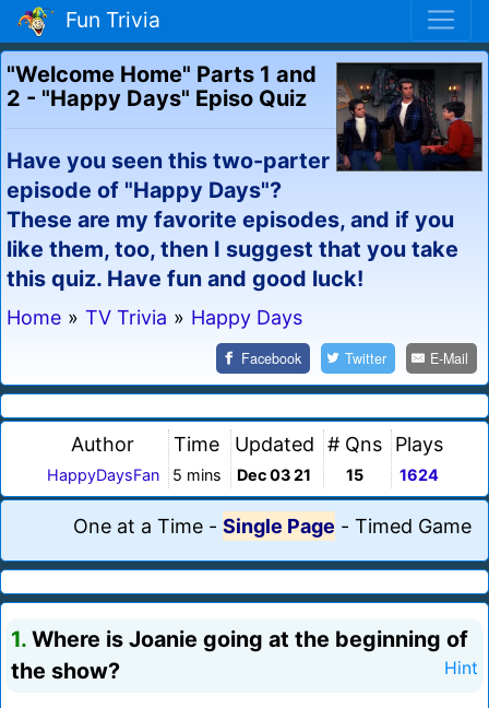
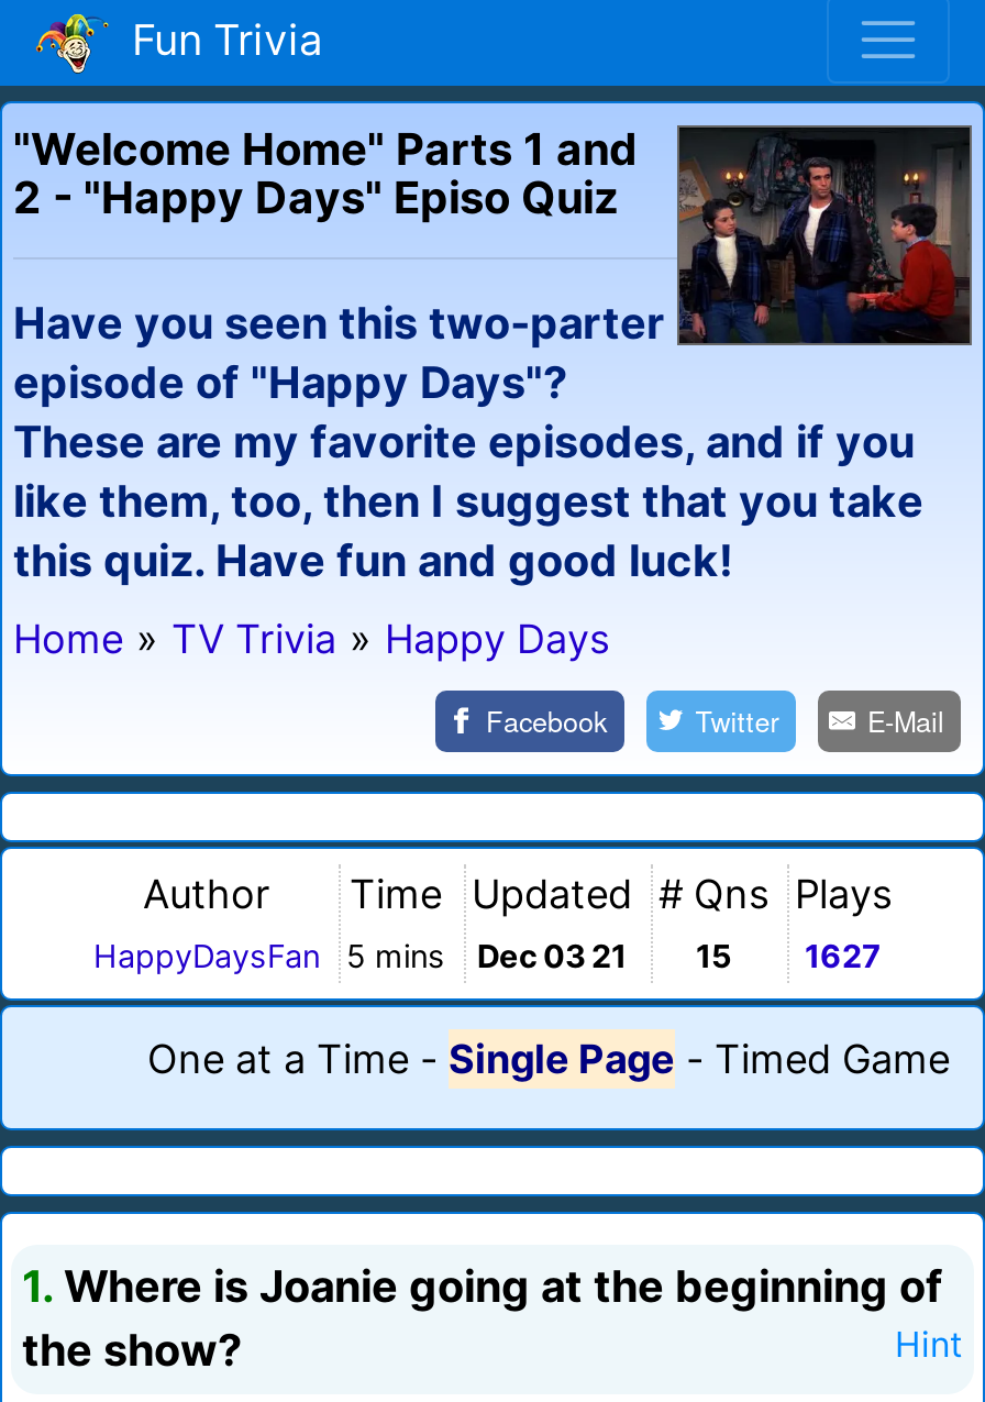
- HappyDaysFan 5 mins Dec 03 21 15 1624
+ HappyDaysFan 5 mins Dec 03 21 15 1627
